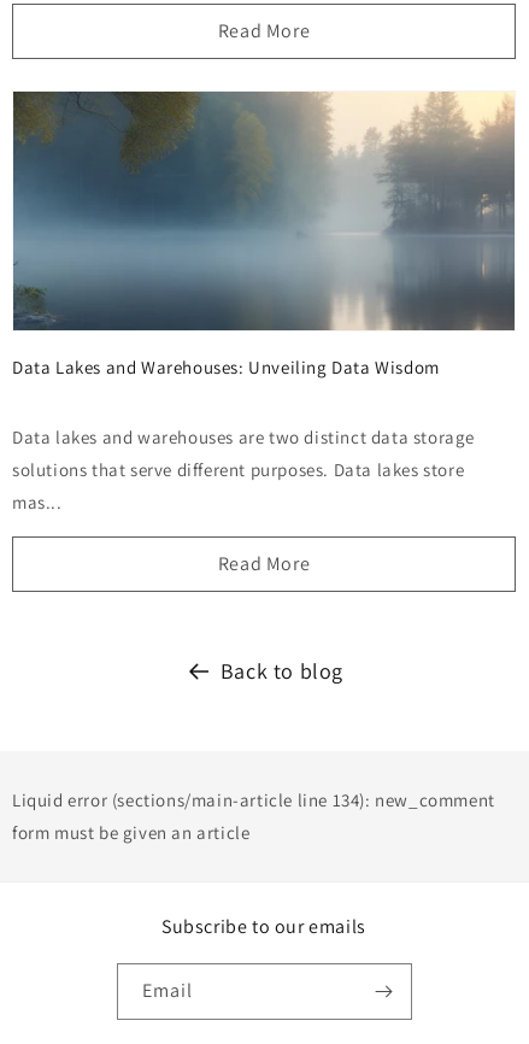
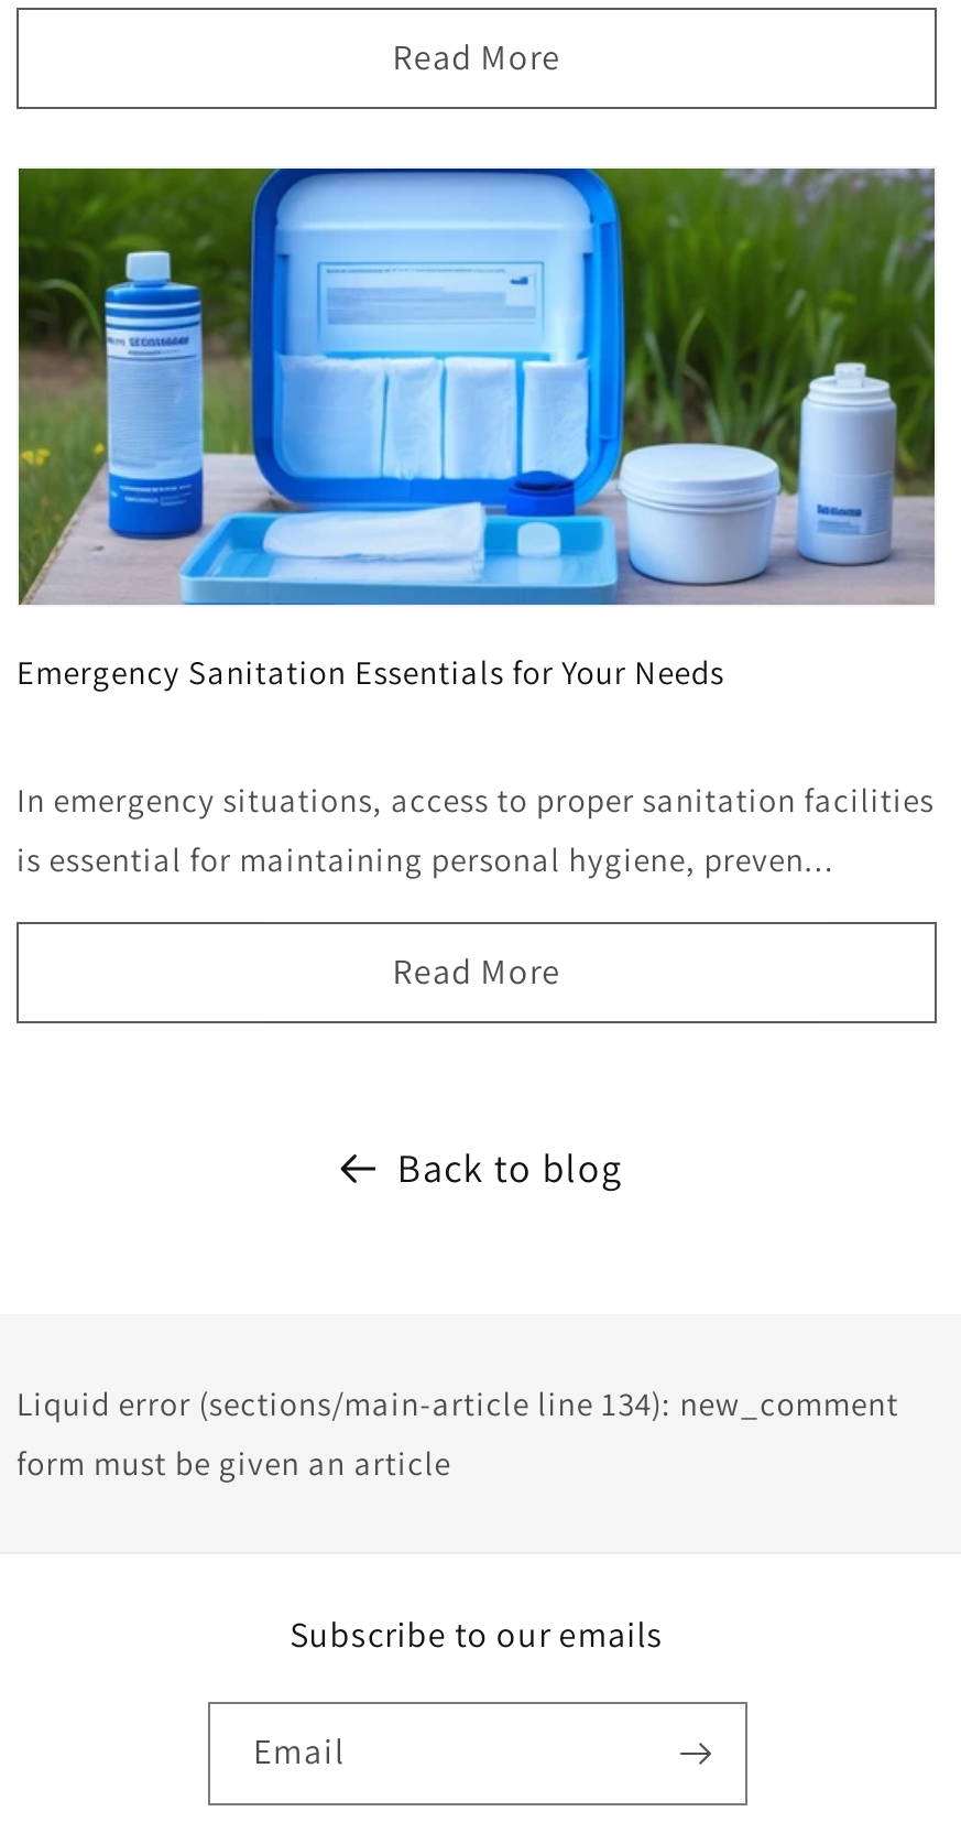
- [image]
- Data Lakes and Warehouses: Unveiling Data Wisdom
+ [image]
+ Emergency Sanitation Essentials for Your Needs

- Data lakes and warehouses are two distinct data storage
- solutions that serve different purposes. Data lakes store
- mas...
+ In emergency situations, access to proper sanitation facilities
+ is essential for maintaining personal hygiene, preven...
